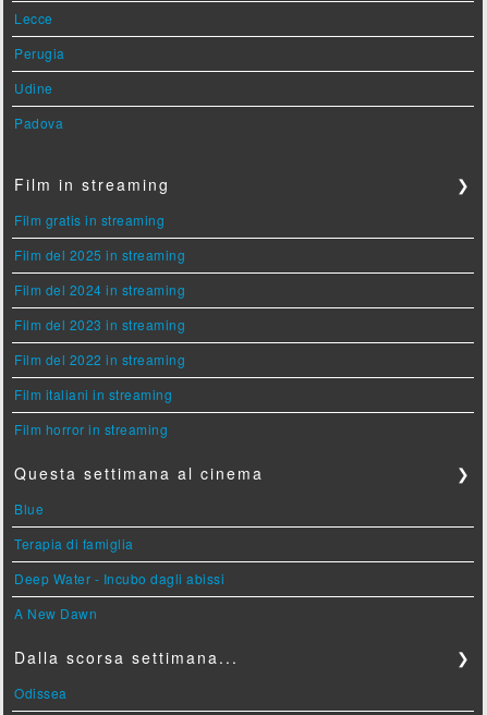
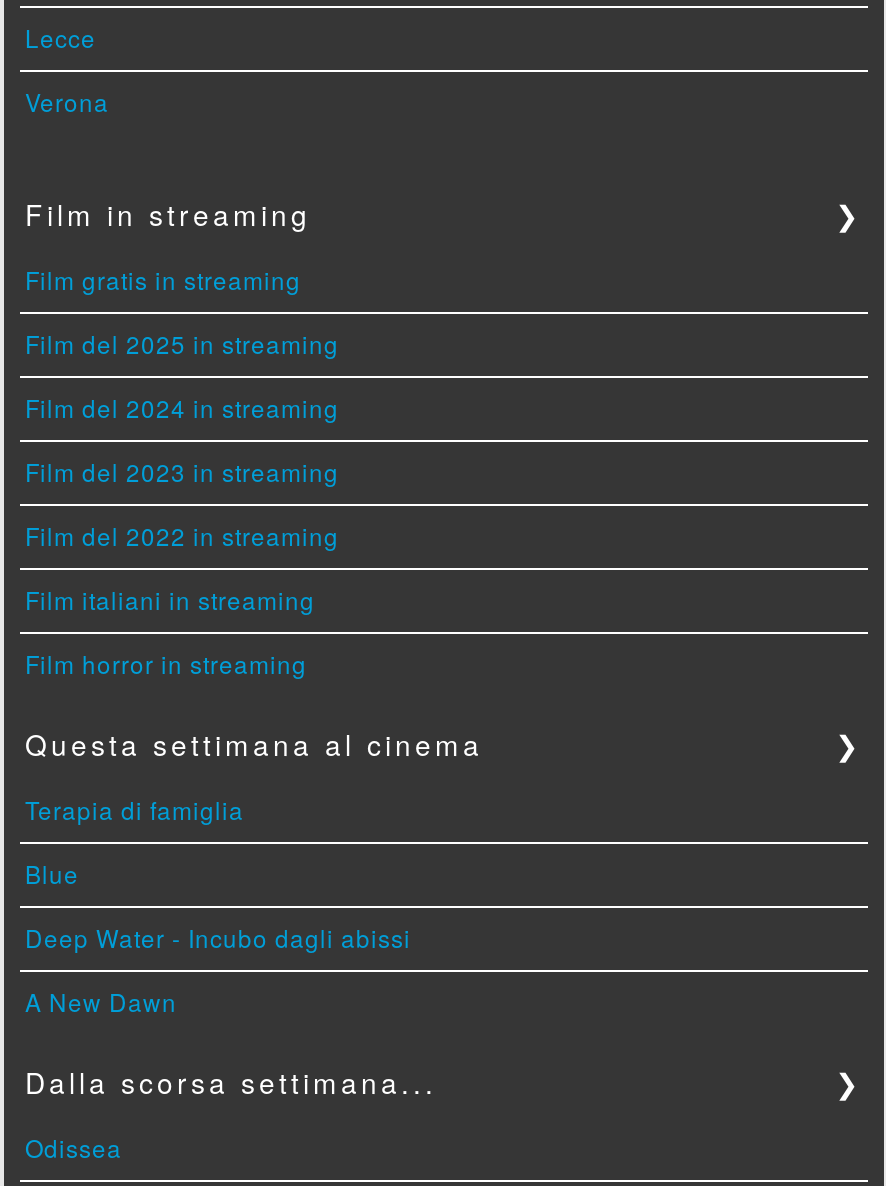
- Perugia
- Udine
- Padova
+ Verona

moved up: Terapia di famiglia
